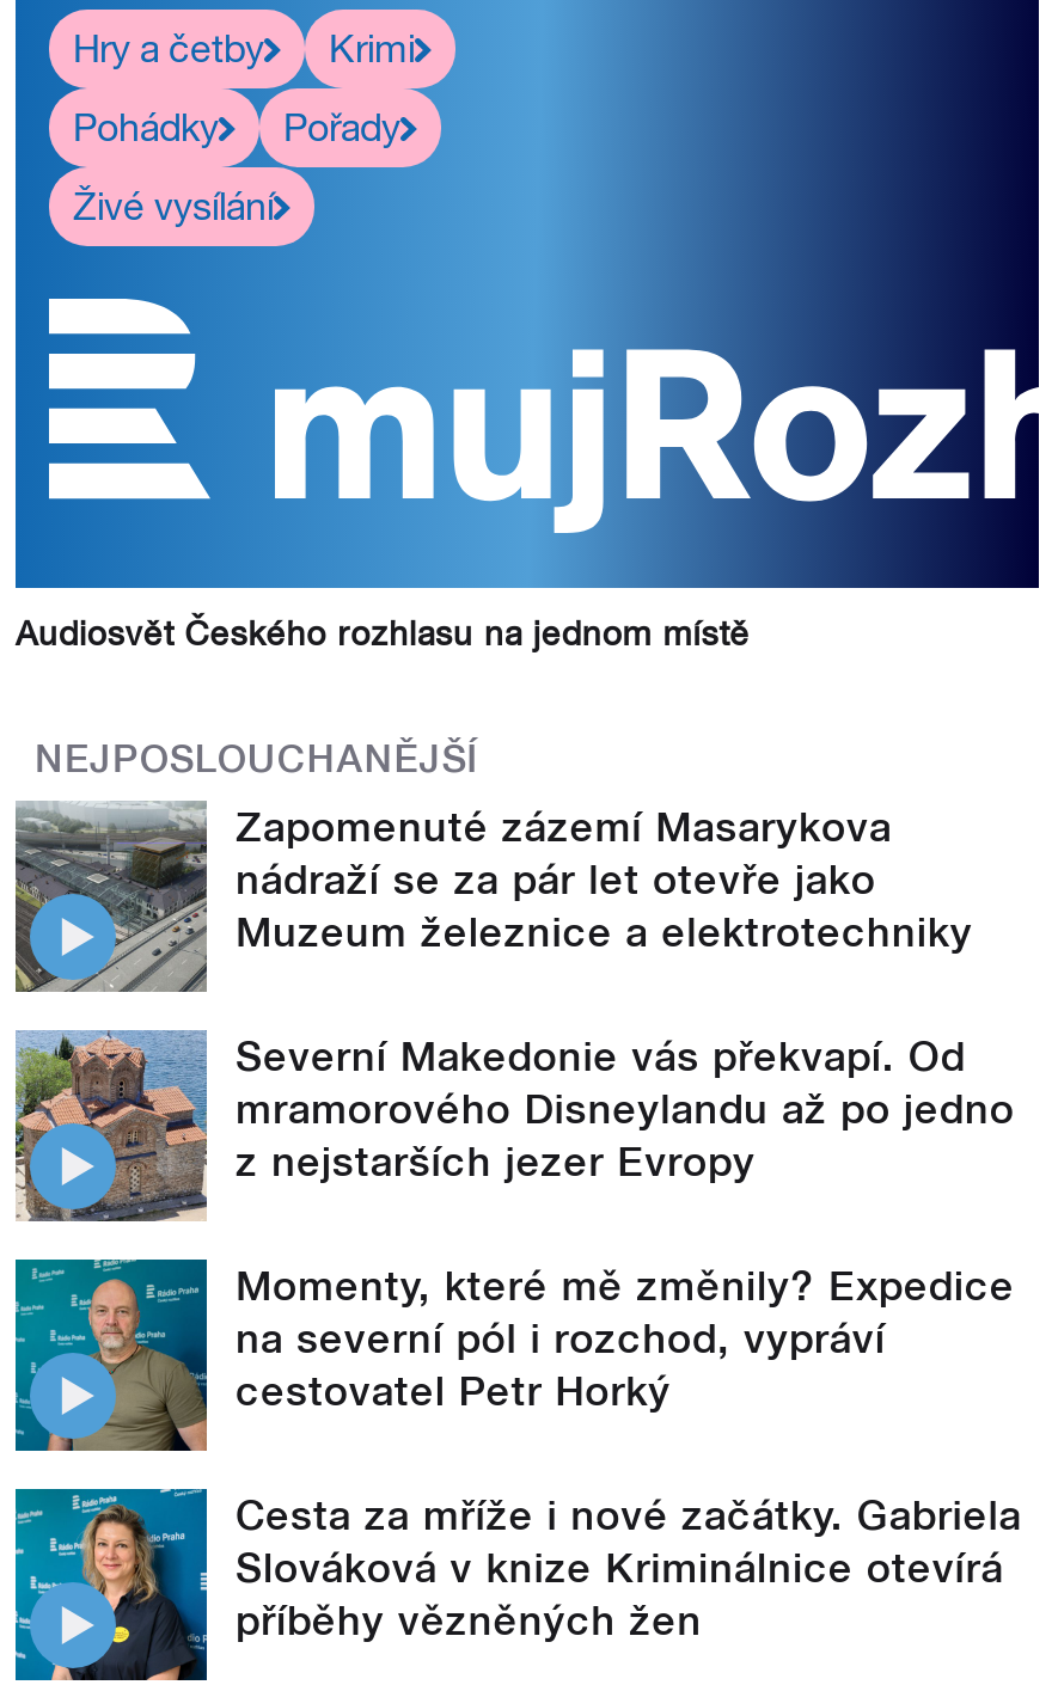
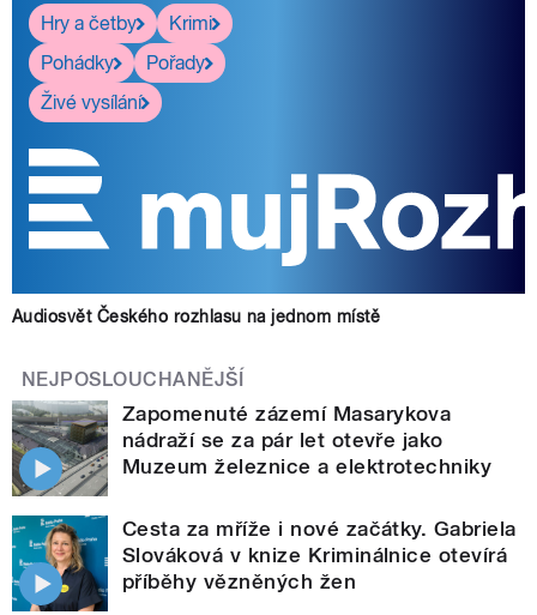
- [image]
- Severní Makedonie vás překvapí. Od
- mramorového Disneylandu až po jedno
- z nejstarších jezer Evropy
- Momenty, které mě změnily? Expedice
- na severní pól i rozchod, vypráví
- cestovatel Petr Horký

- [image]
